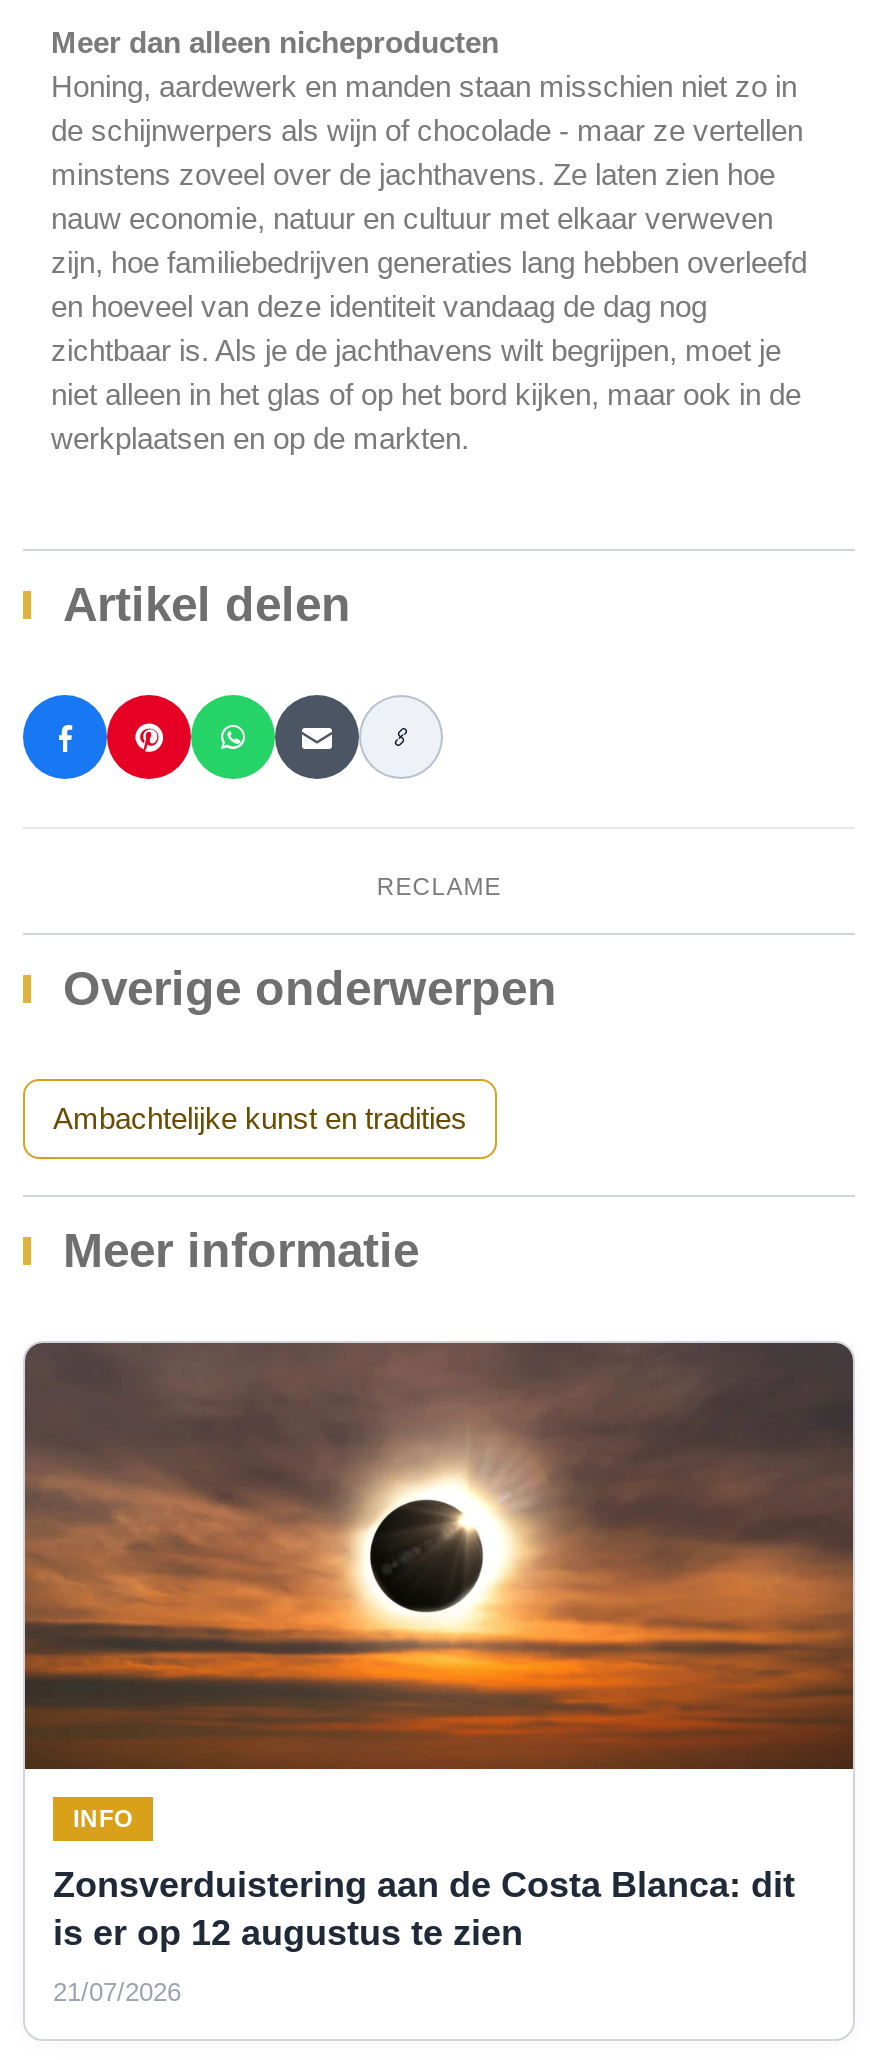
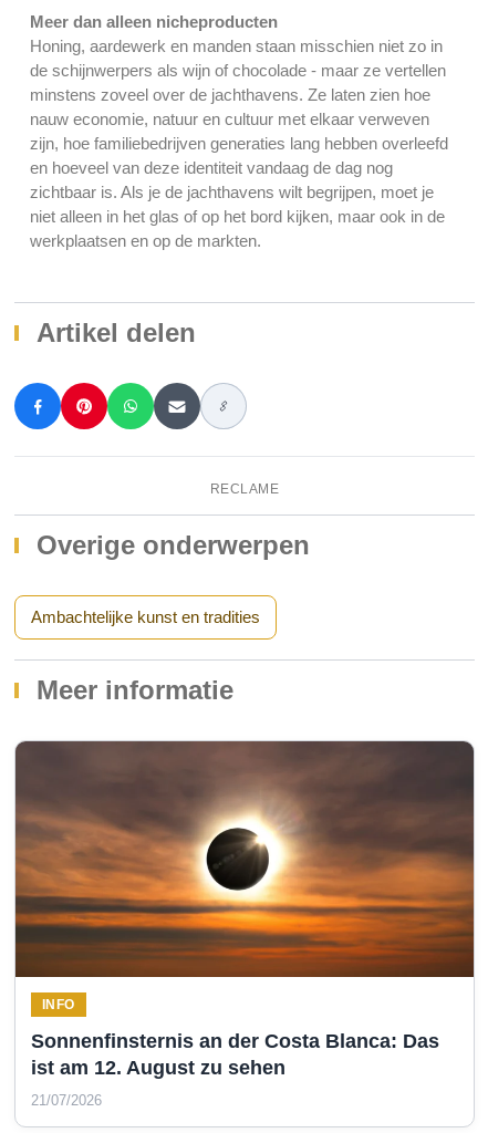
- Zonsverduistering aan de Costa Blanca: dit
- is er op 12 augustus te zien
+ Sonnenfinsternis an der Costa Blanca: Das
+ ist am 12. August zu sehen
